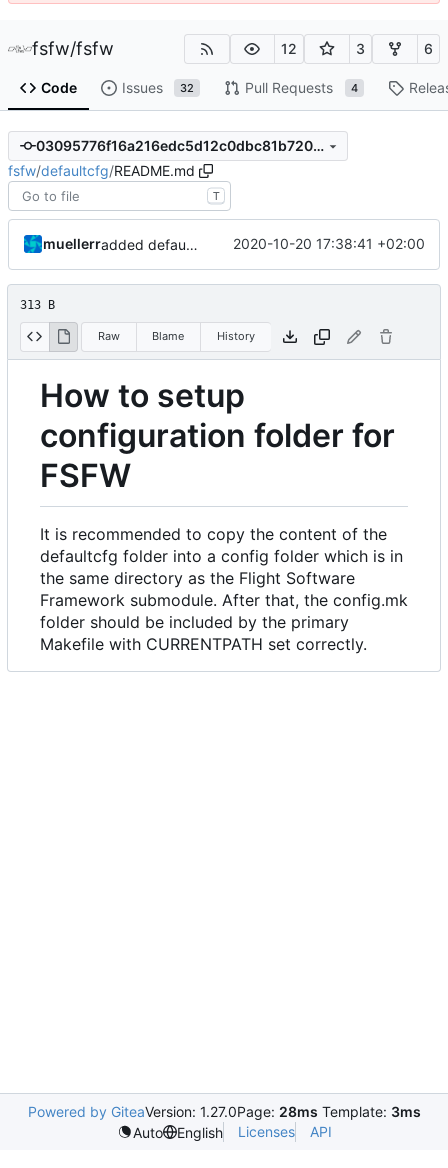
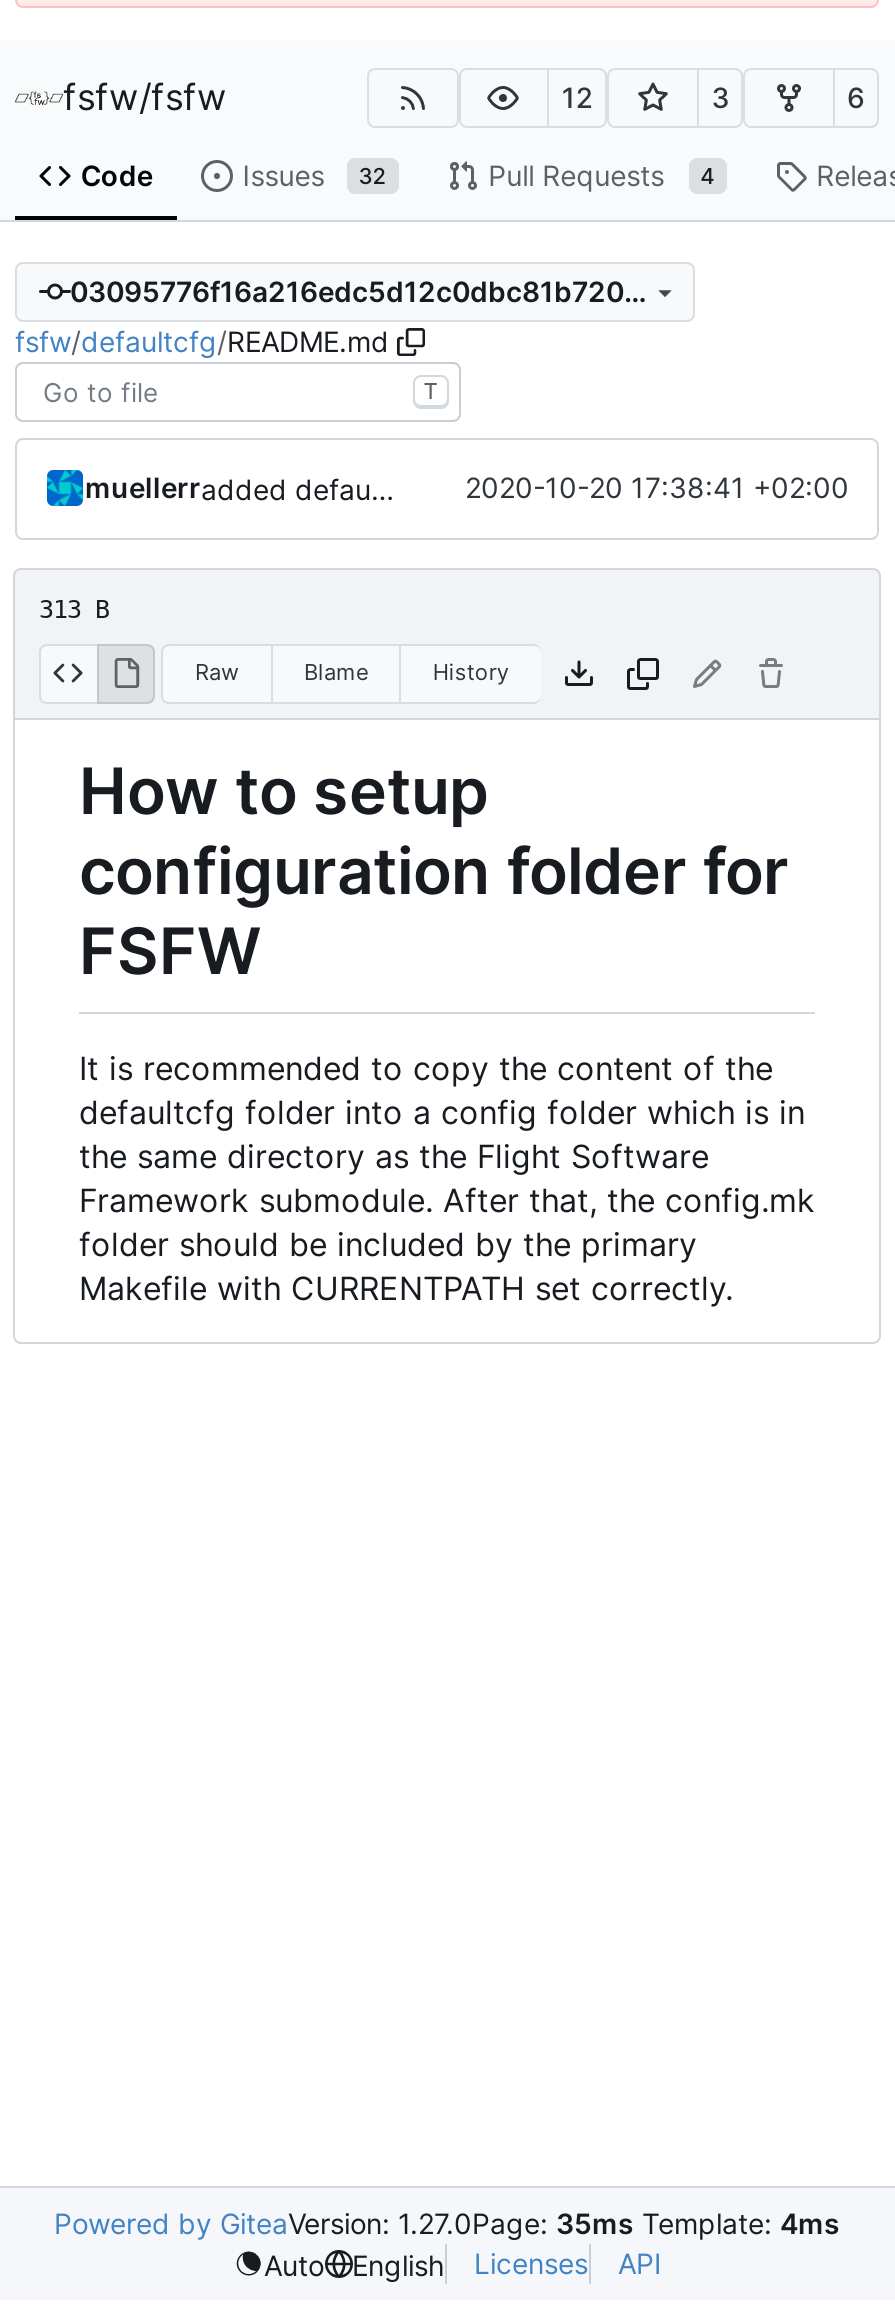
- Powered by GiteaVersion: 1.27.0Page: 28ms Template: 3ms
+ Powered by GiteaVersion: 1.27.0Page: 35ms Template: 4ms
